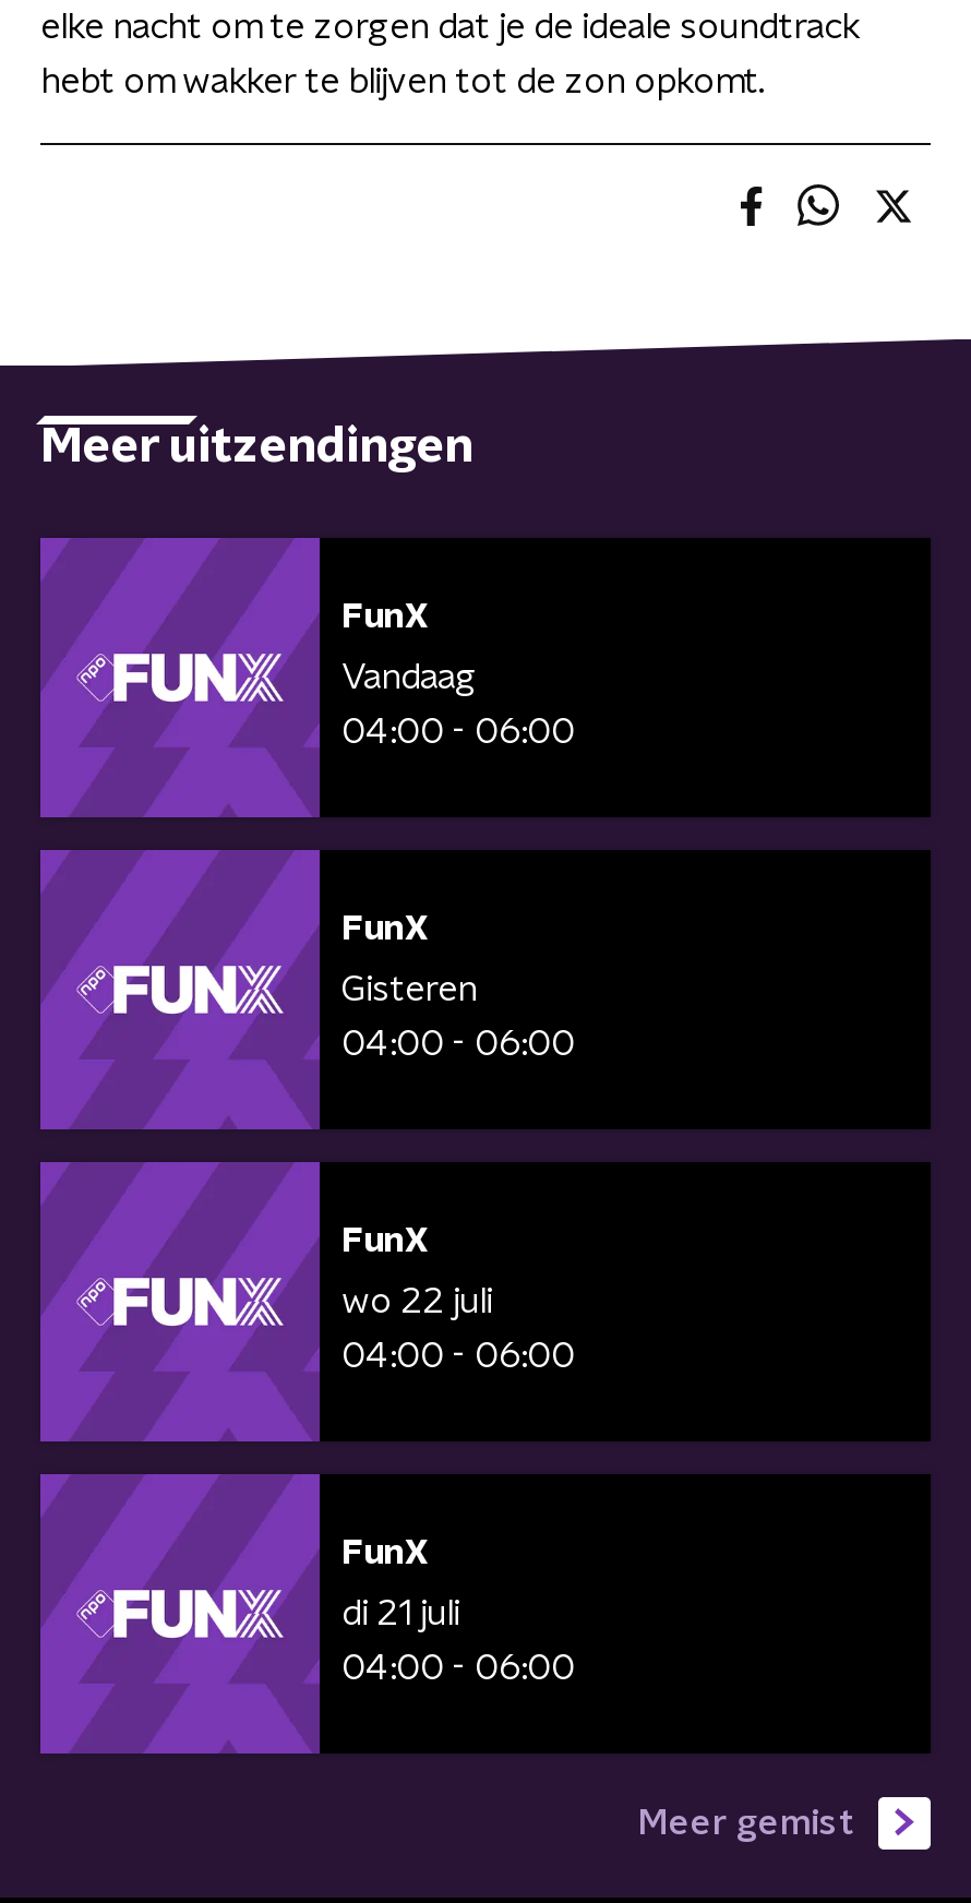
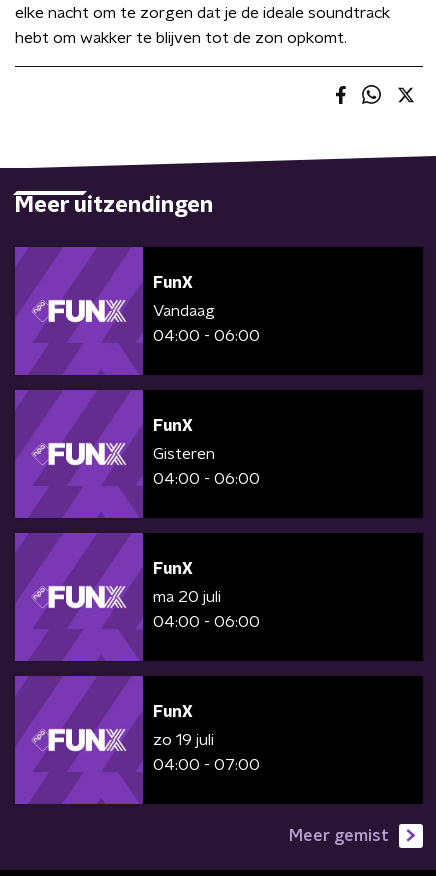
- wo 22 juli
+ ma 20 juli

- di 21 juli
+ zo 19 juli

- 04:00 - 06:00
+ 04:00 - 07:00
